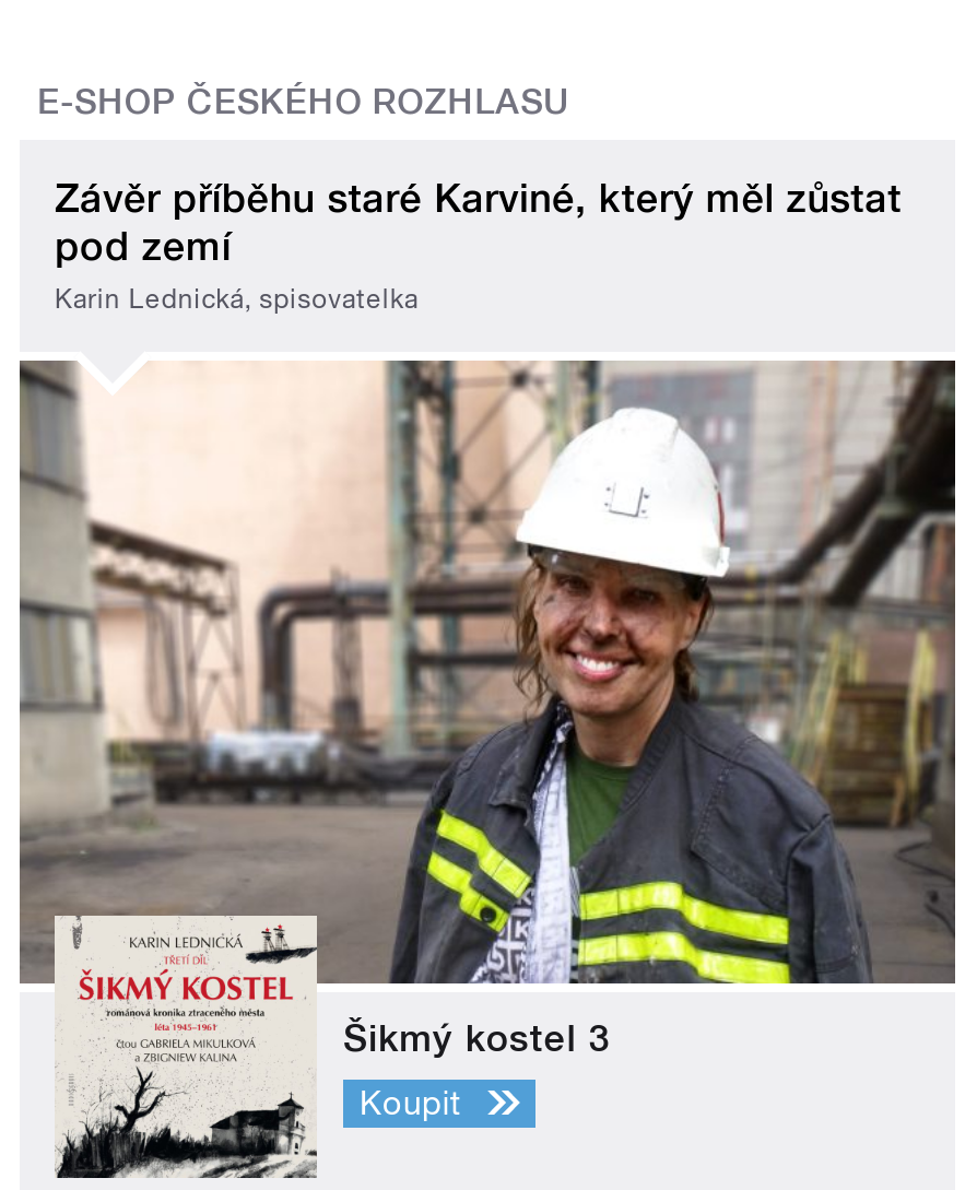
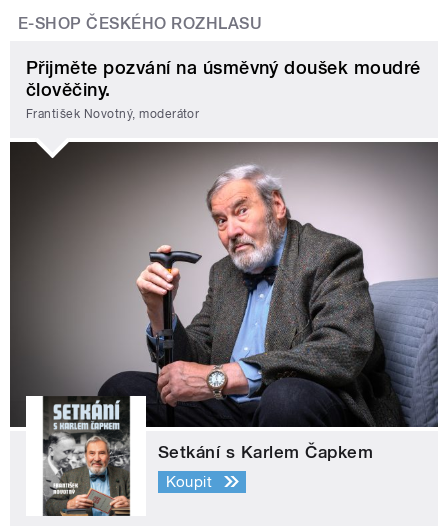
- Závěr příběhu staré Karviné, který měl zůstat
- pod zemí
- Karin Lednická, spisovatelka
+ Přijměte pozvání na úsměvný doušek moudré
+ člověčiny.
+ František Novotný, moderátor

- [image]
- Šikmý kostel 3
+ [image]
+ Setkání s Karlem Čapkem
